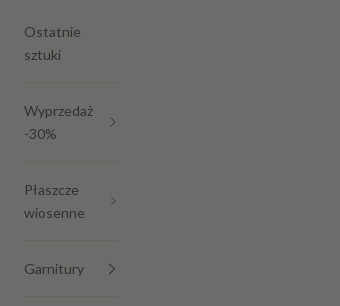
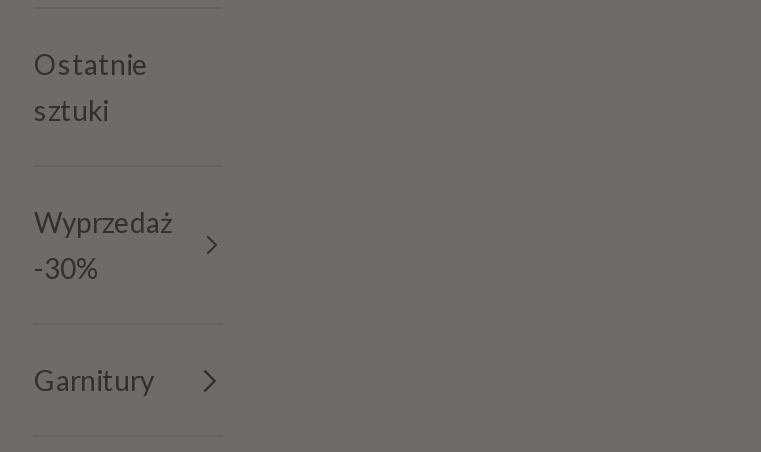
- Płaszcze
- wiosenne
